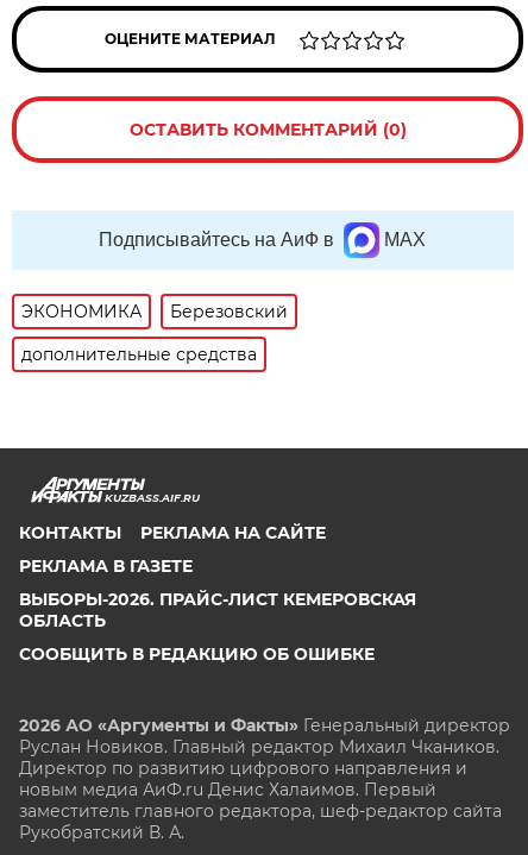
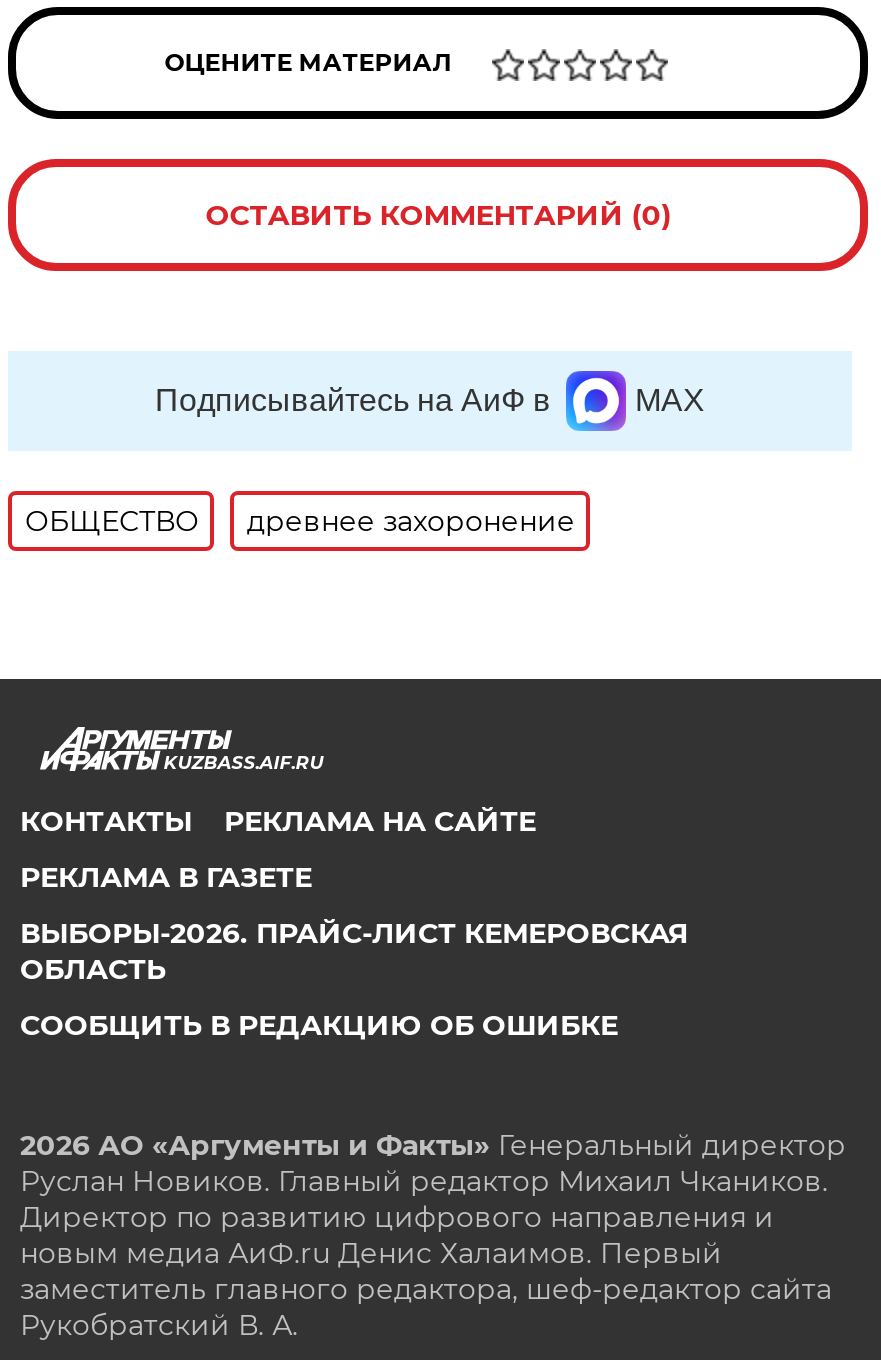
- ЭКОНОМИКА
- Березовский
- дополнительные средства
+ ОБЩЕСТВО
+ древнее захоронение
